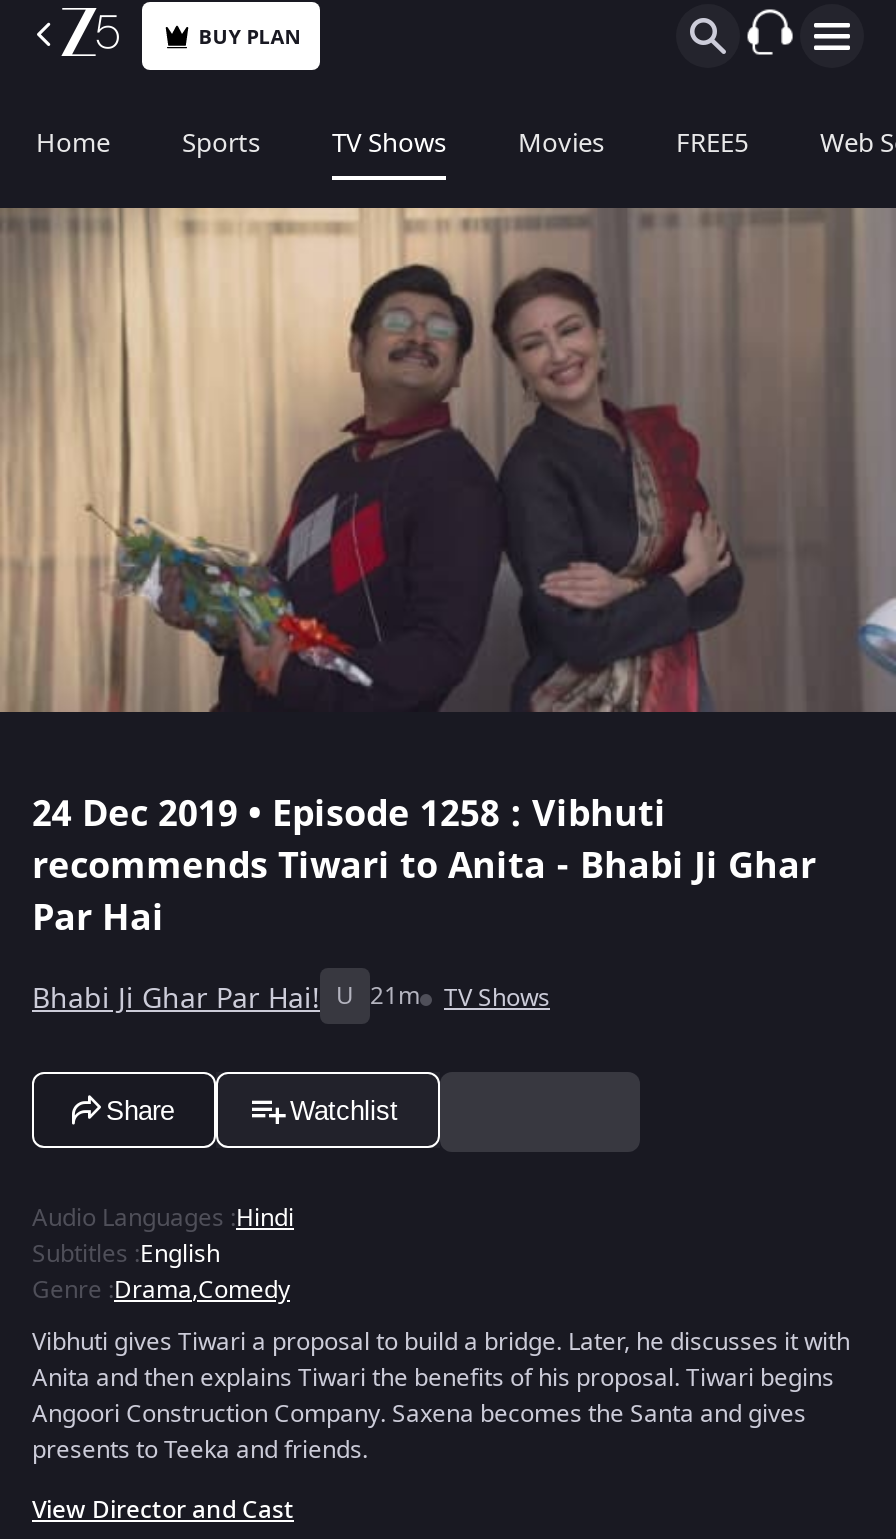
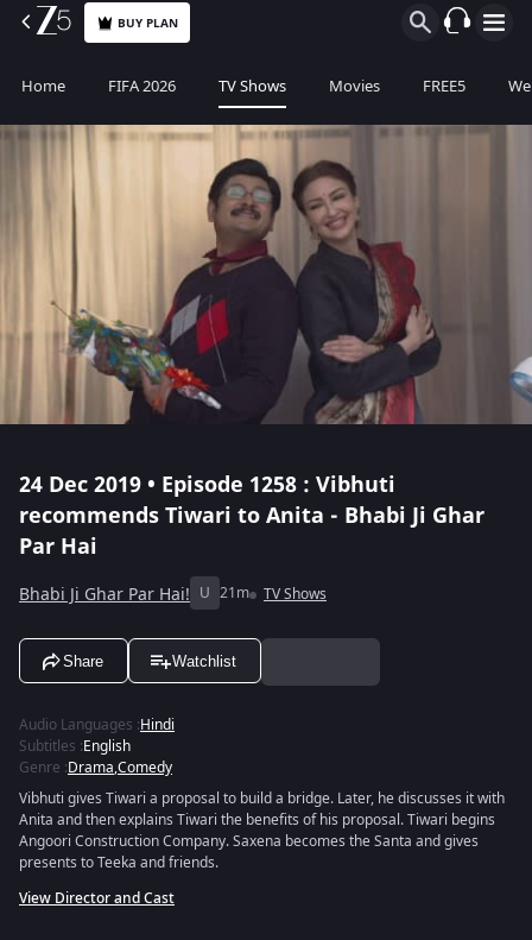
- Sports
+ FIFA 2026
